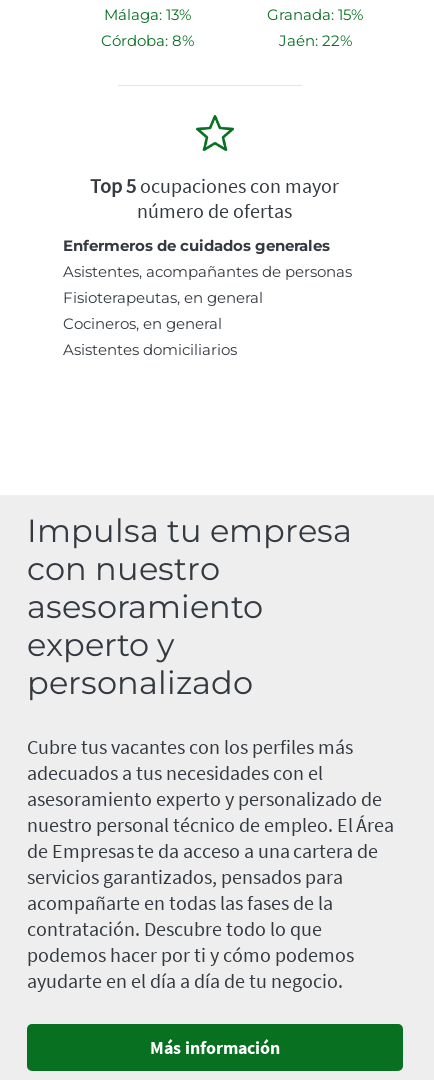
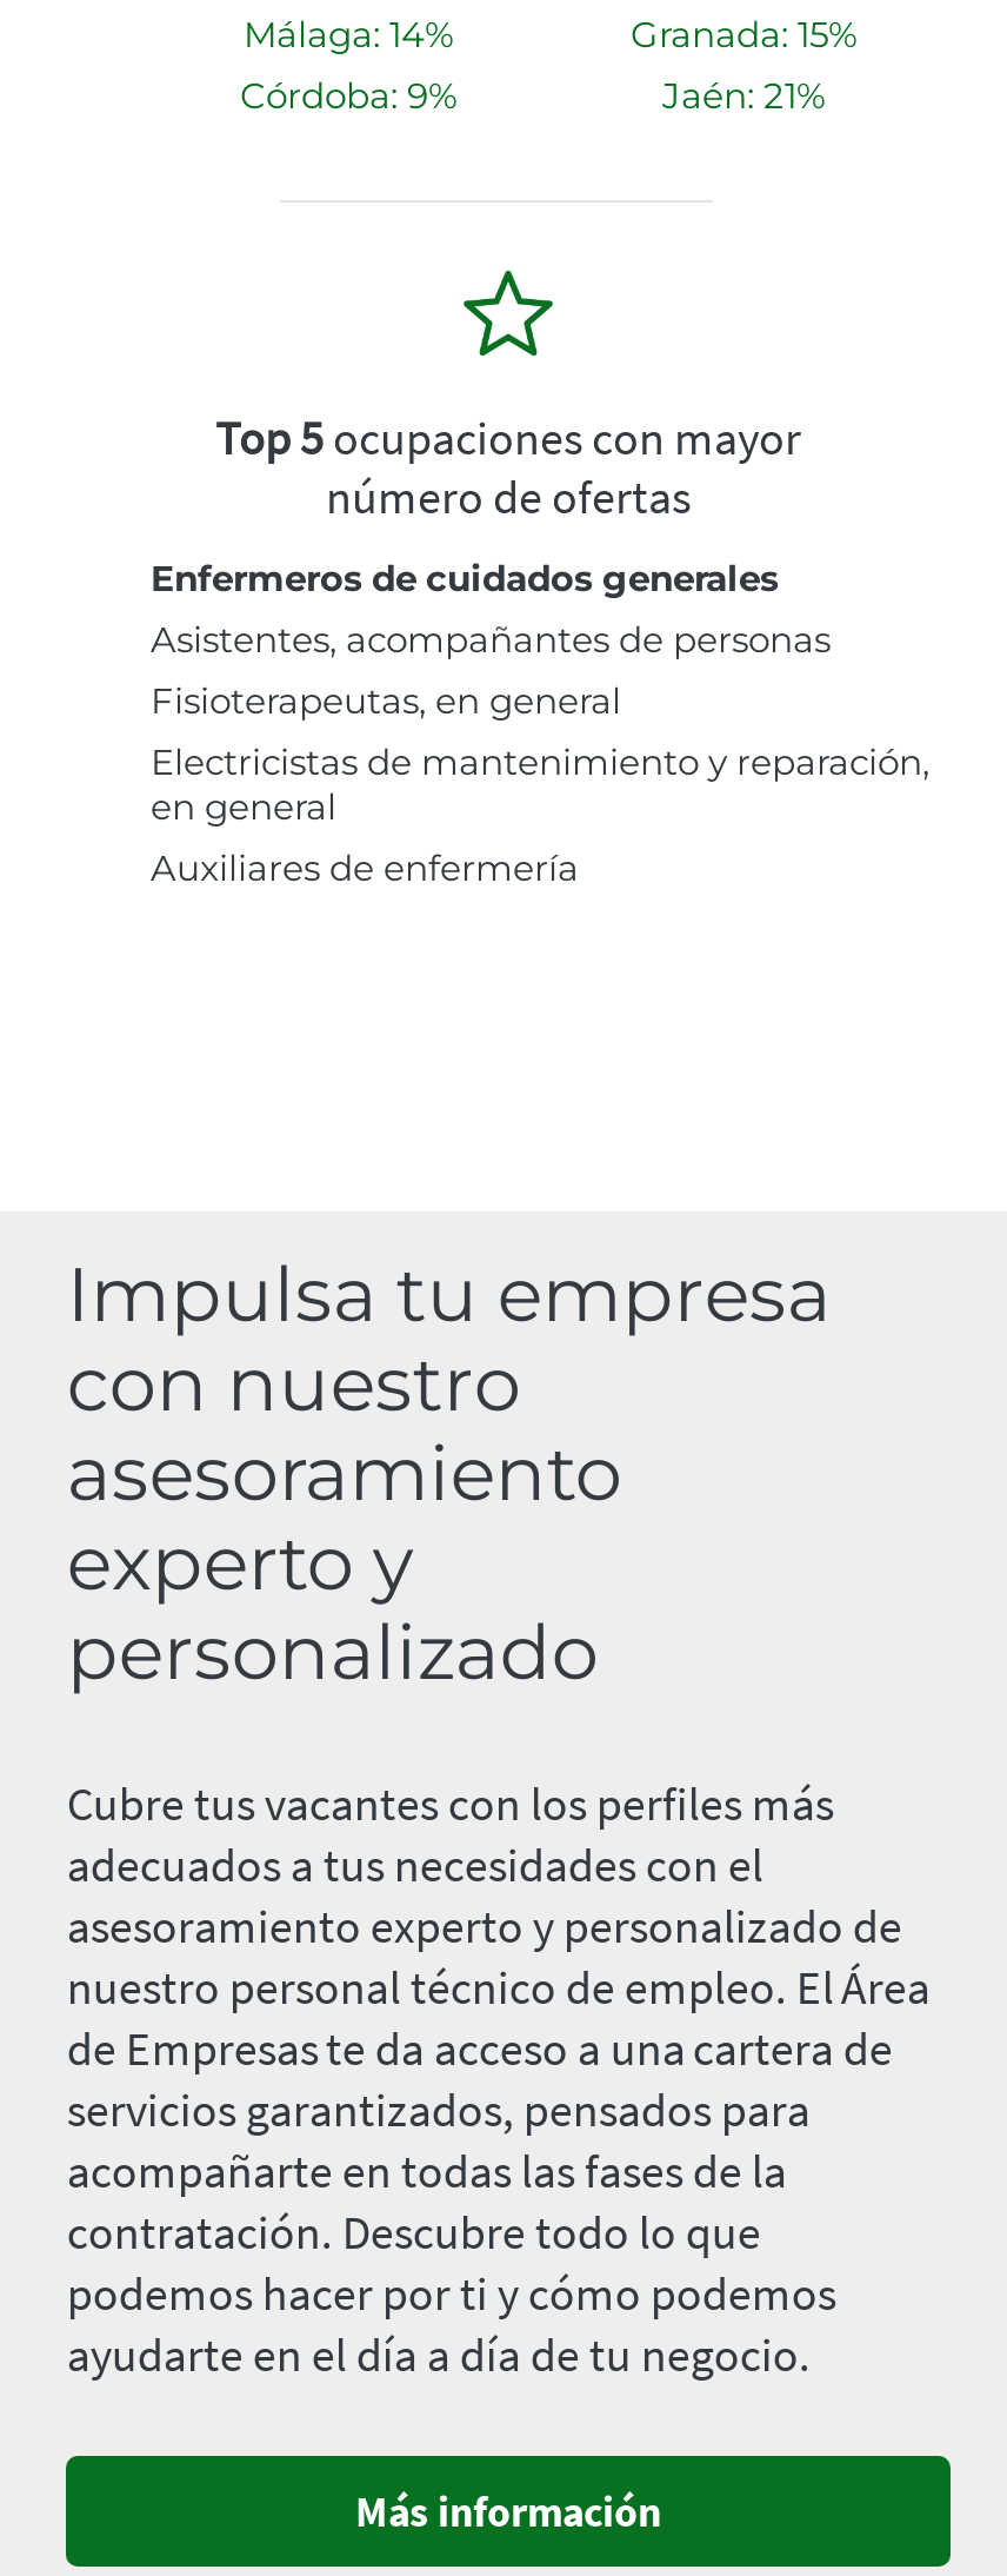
- Málaga: 13%
+ Málaga: 14%

- Córdoba: 8%
+ Córdoba: 9%

- Jaén: 22%
+ Jaén: 21%

- Cocineros, en general
- Asistentes domiciliarios
+ Electricistas de mantenimiento y reparación,
+ en general
+ Auxiliares de enfermería
